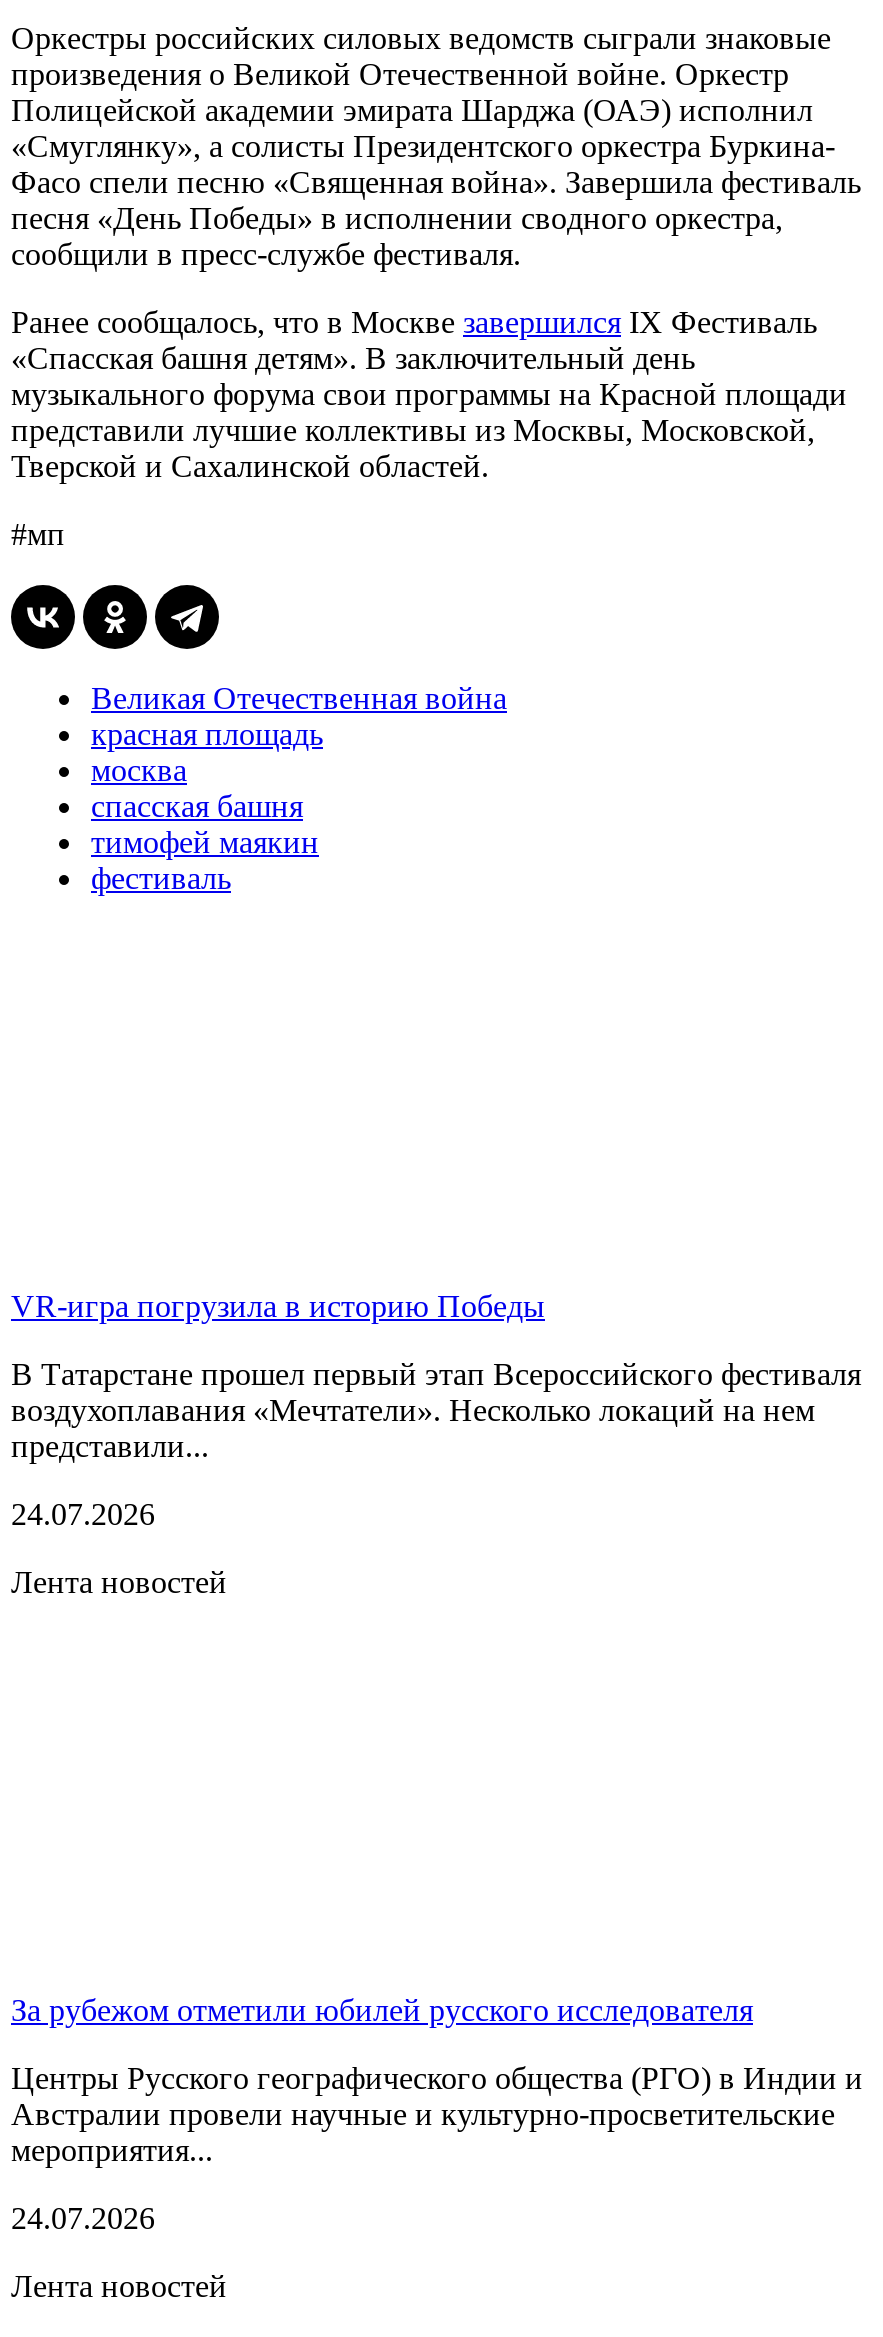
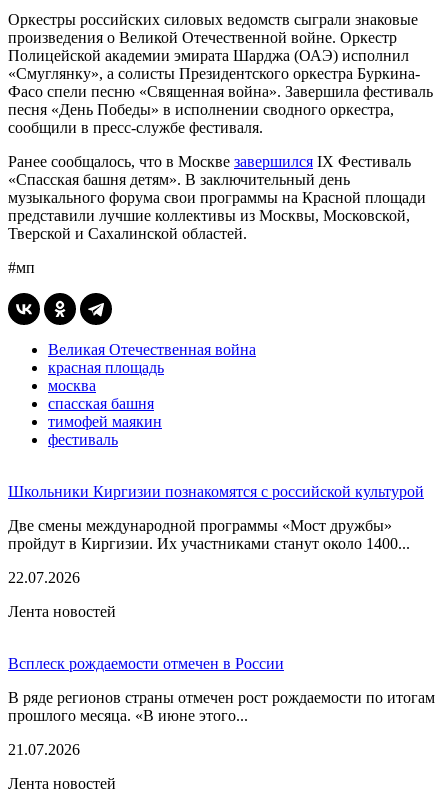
- VR-игра погрузила в историю Победы
+ Школьники Киргизии познакомятся с российской культурой

- В Татарстане прошел первый этап Всероссийского фестиваля
- воздухоплавания «Мечтатели». Несколько локаций на нем
- представили...
+ Две смены международной программы «Мост дружбы»
+ пройдут в Киргизии. Их участниками станут около 1400...

- 24.07.2026
+ 22.07.2026

- За рубежом отметили юбилей русского исследователя
+ Всплеск рождаемости отмечен в России

- Центры Русского географического общества (РГО) в Индии и
- Австралии провели научные и культурно-просветительские
- мероприятия...
+ В ряде регионов страны отмечен рост рождаемости по итогам
+ прошлого месяца. «В июне этого...

- 24.07.2026
+ 21.07.2026
